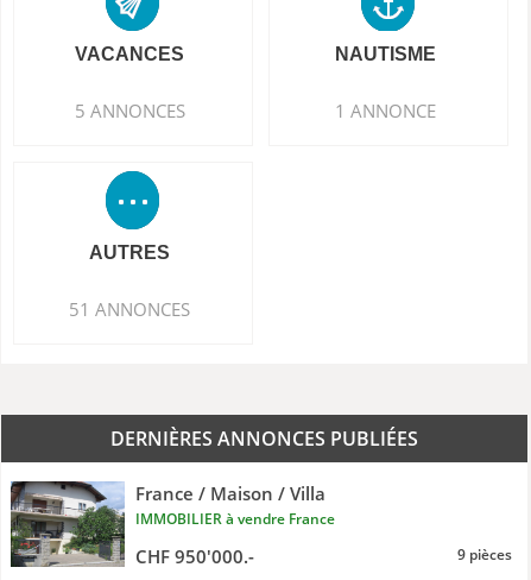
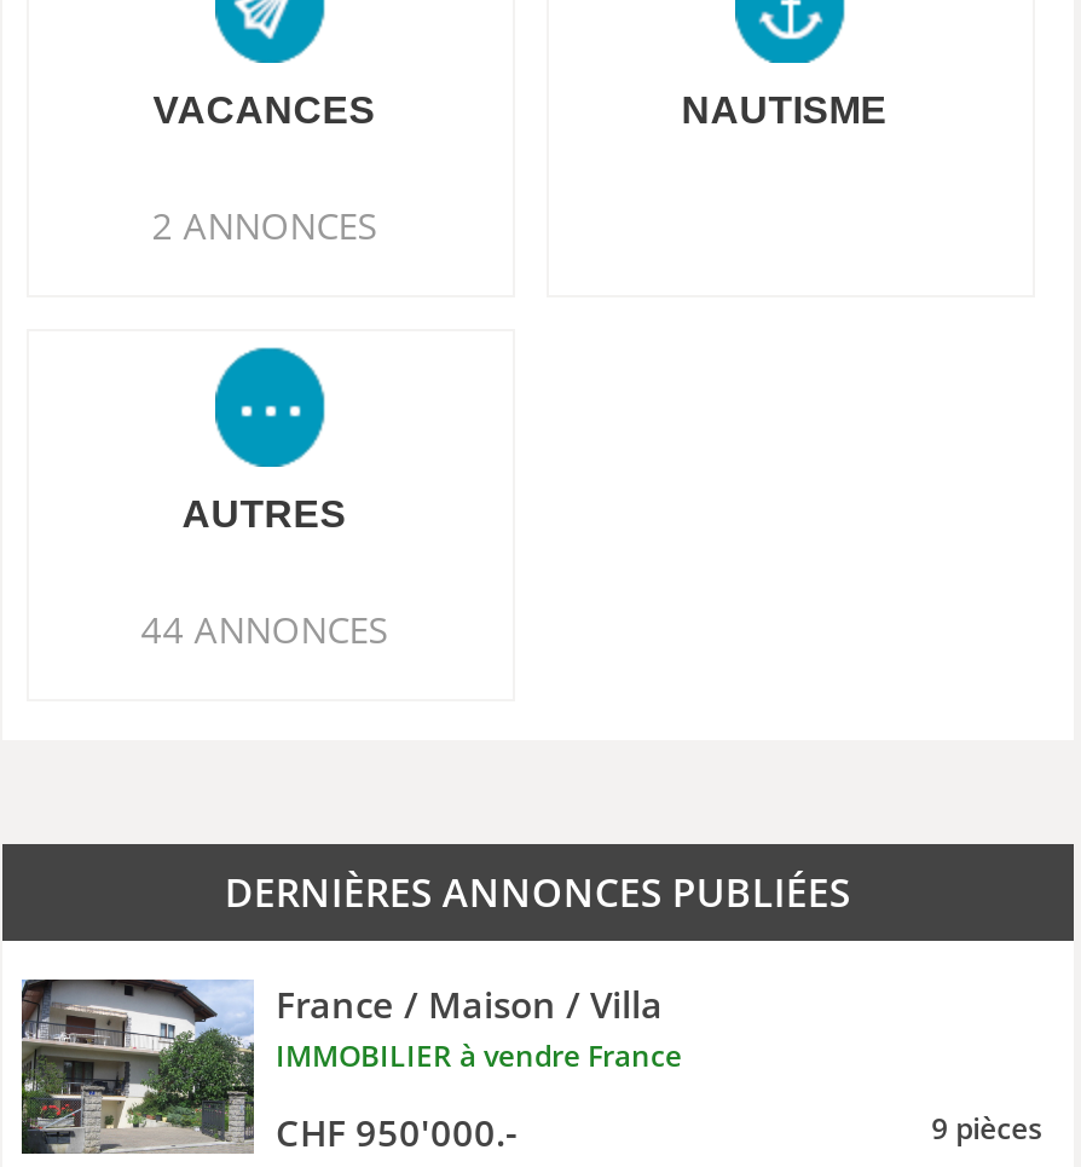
- 5 ANNONCES
+ 2 ANNONCES

- 1 ANNONCE

- 51 ANNONCES
+ 44 ANNONCES
